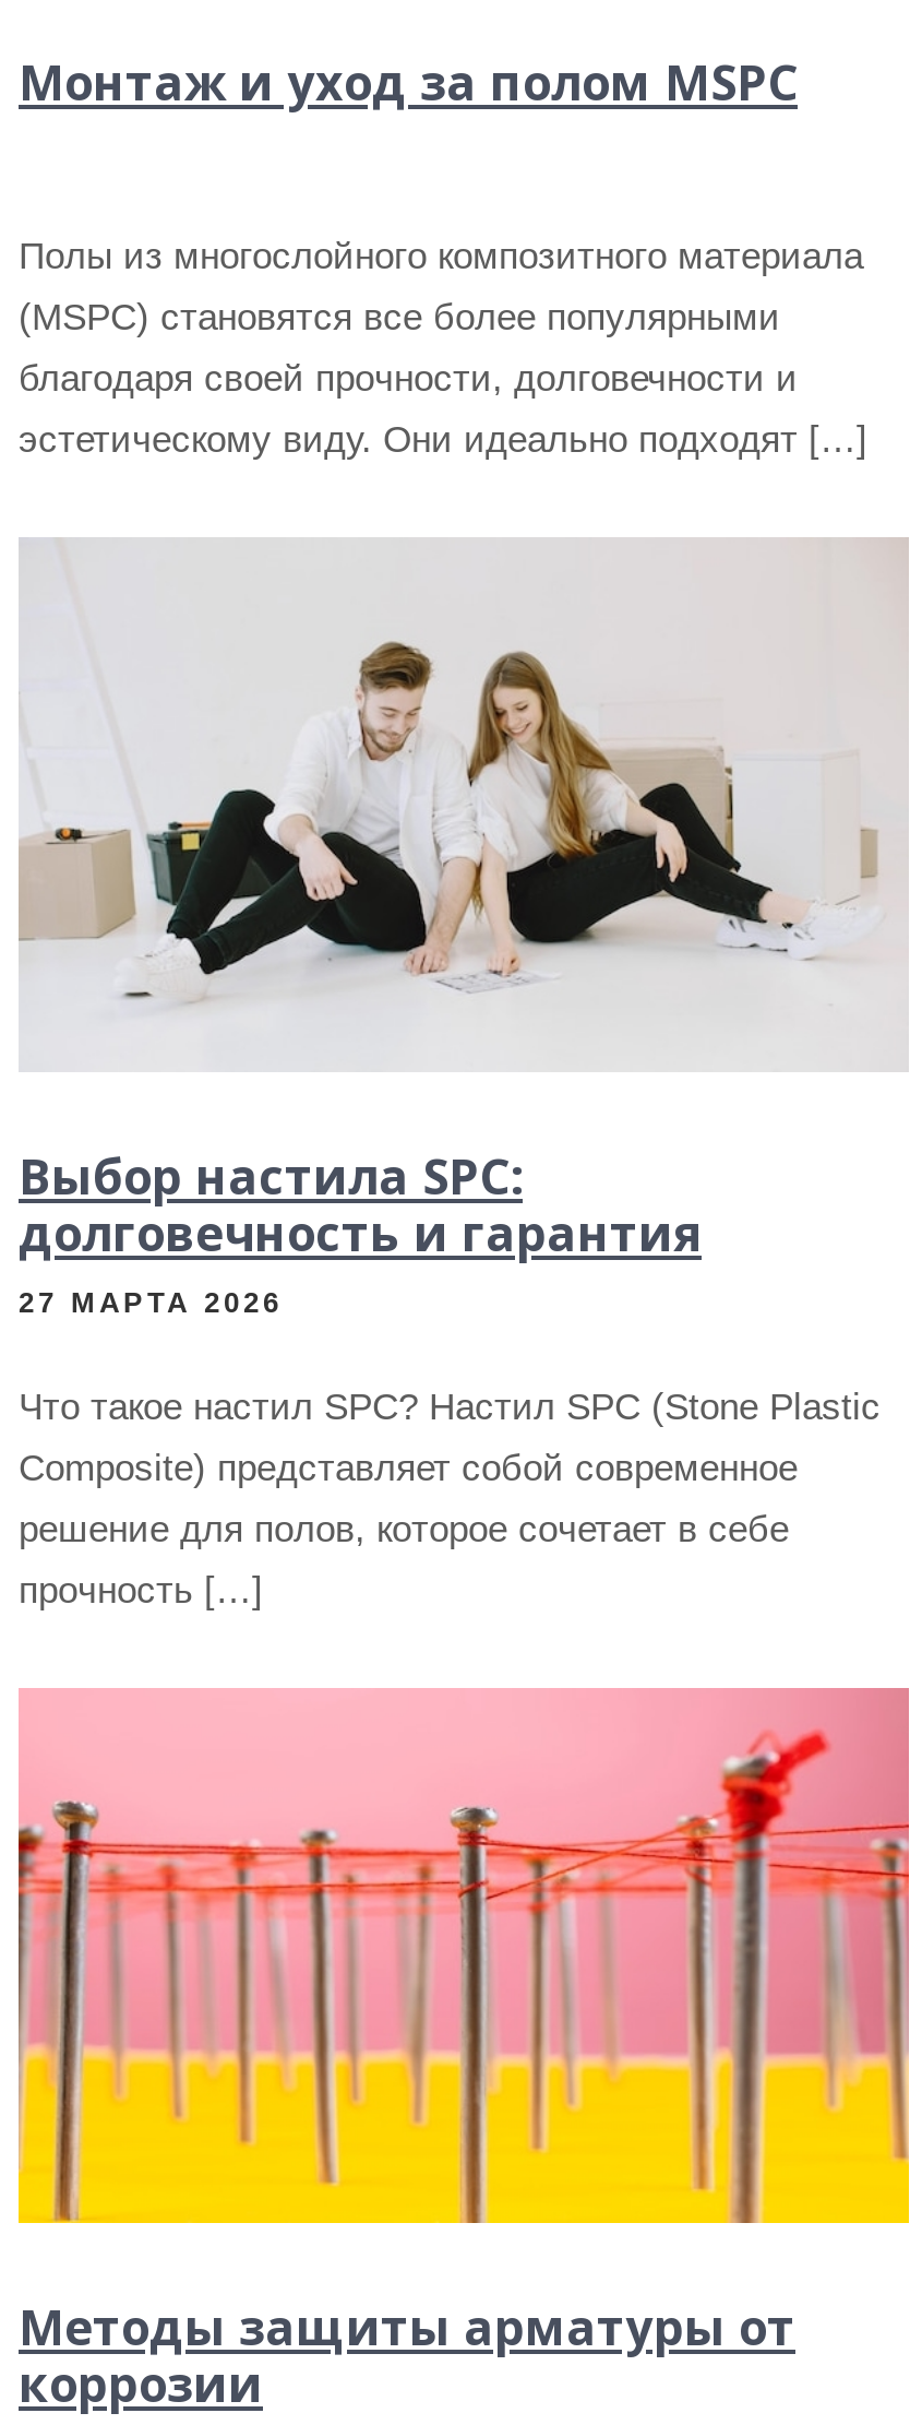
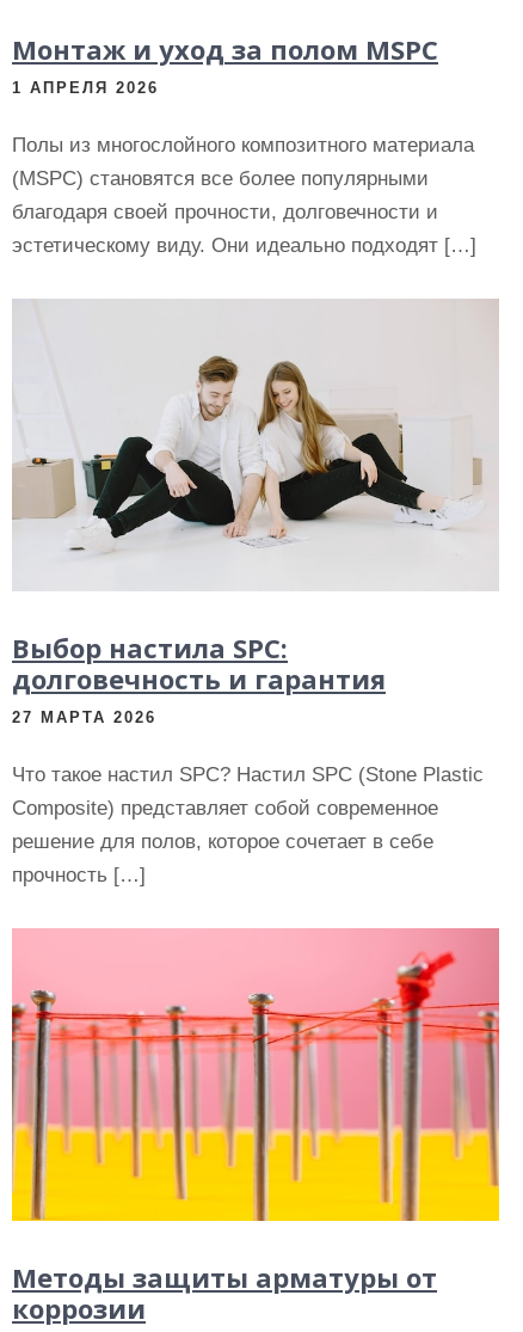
+ 1 АПРЕЛЯ 2026
